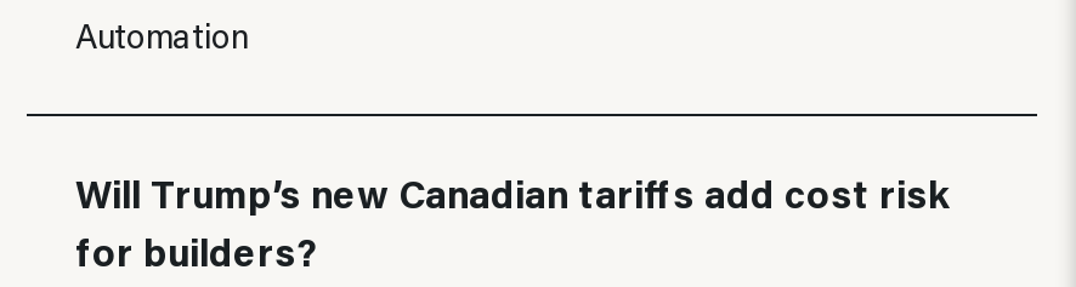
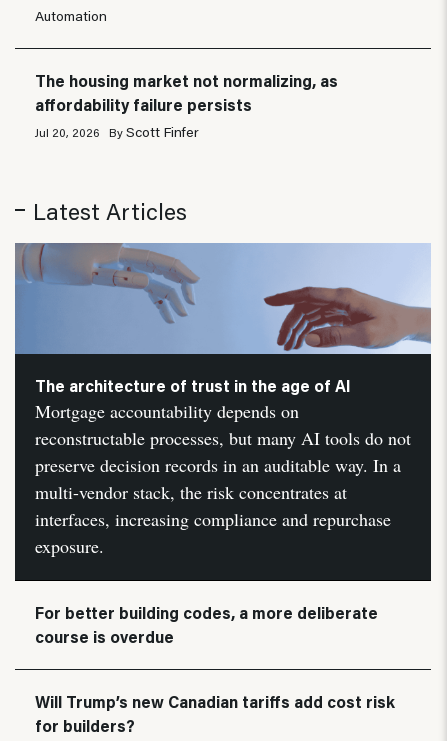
+ [image]
+ The architecture of trust in the age of AI
+ Mortgage accountability depends on
+ reconstructable processes, but many AI tools do not
+ preserve decision records in an auditable way. In a
+ multi-vendor stack, the risk concentrates at
+ interfaces, increasing compliance and repurchase
+ exposure.
+ For better building codes, a more deliberate
+ course is overdue

+ The housing market not normalizing, as
+ affordability failure persists
+ Jul 20, 2026
+ By Scott Finfer
+ Latest Articles
